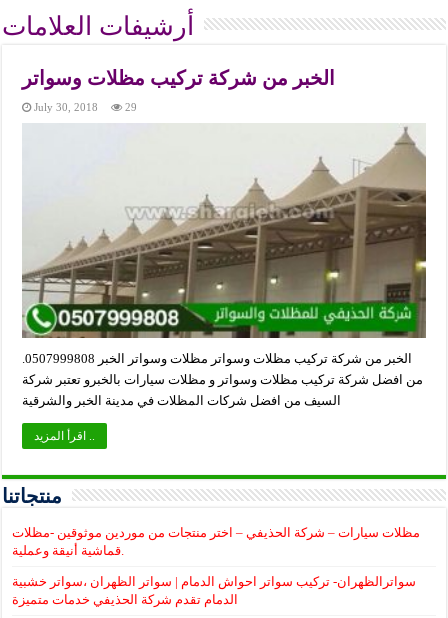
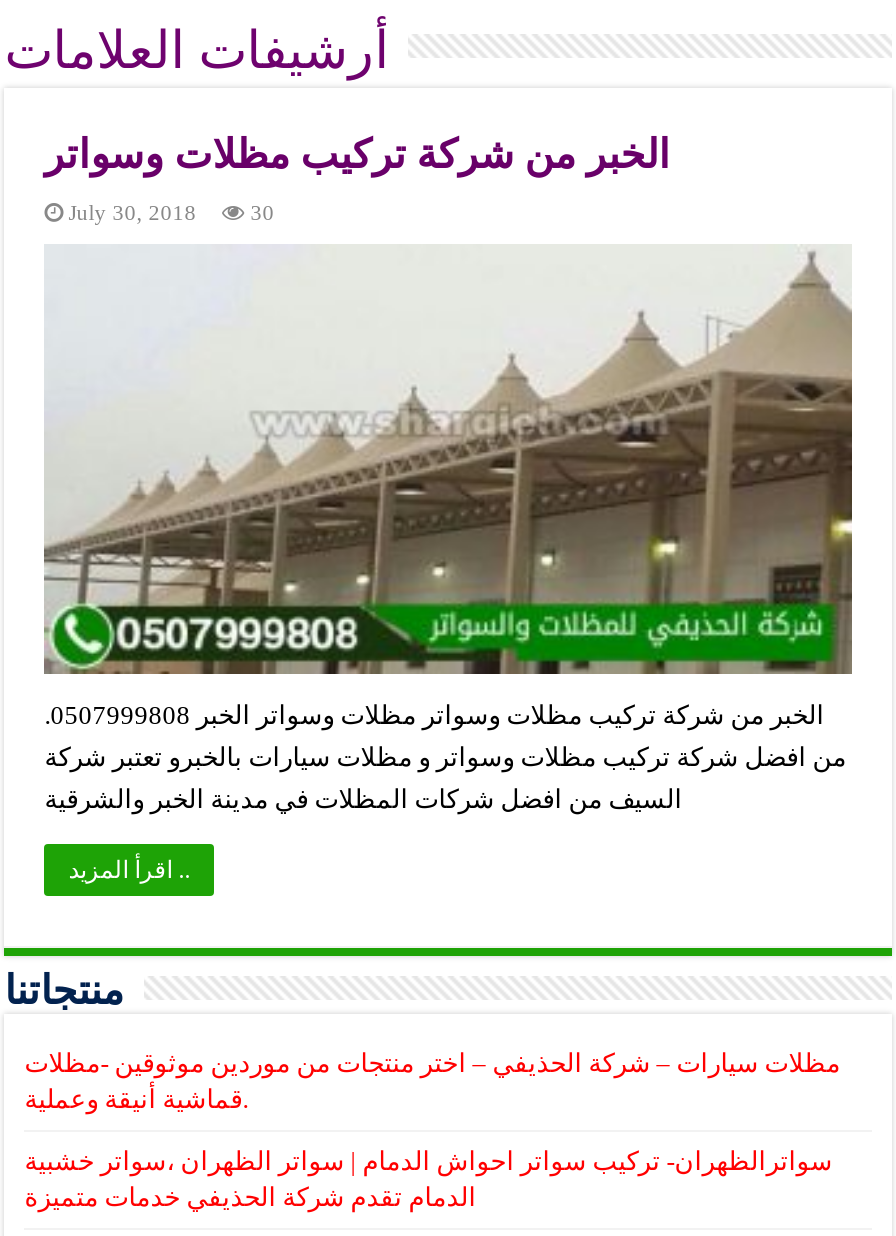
- 29
+ 30
